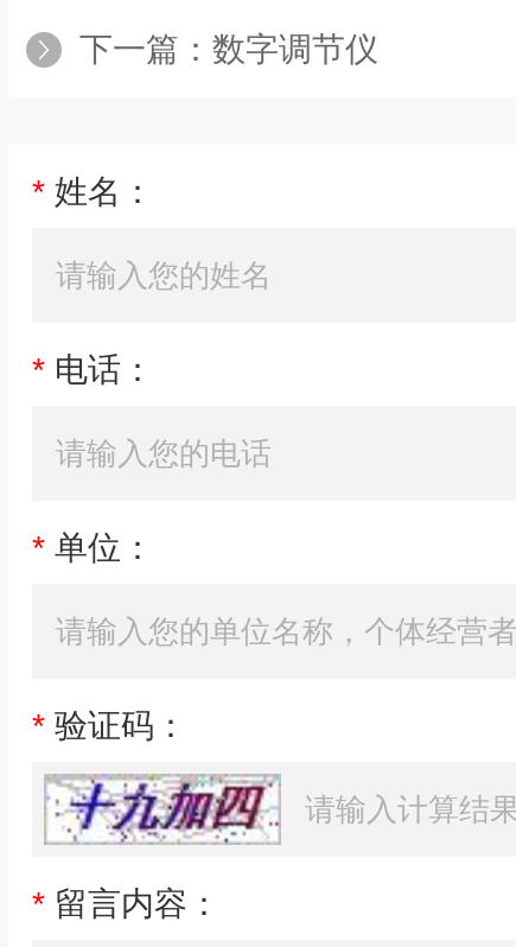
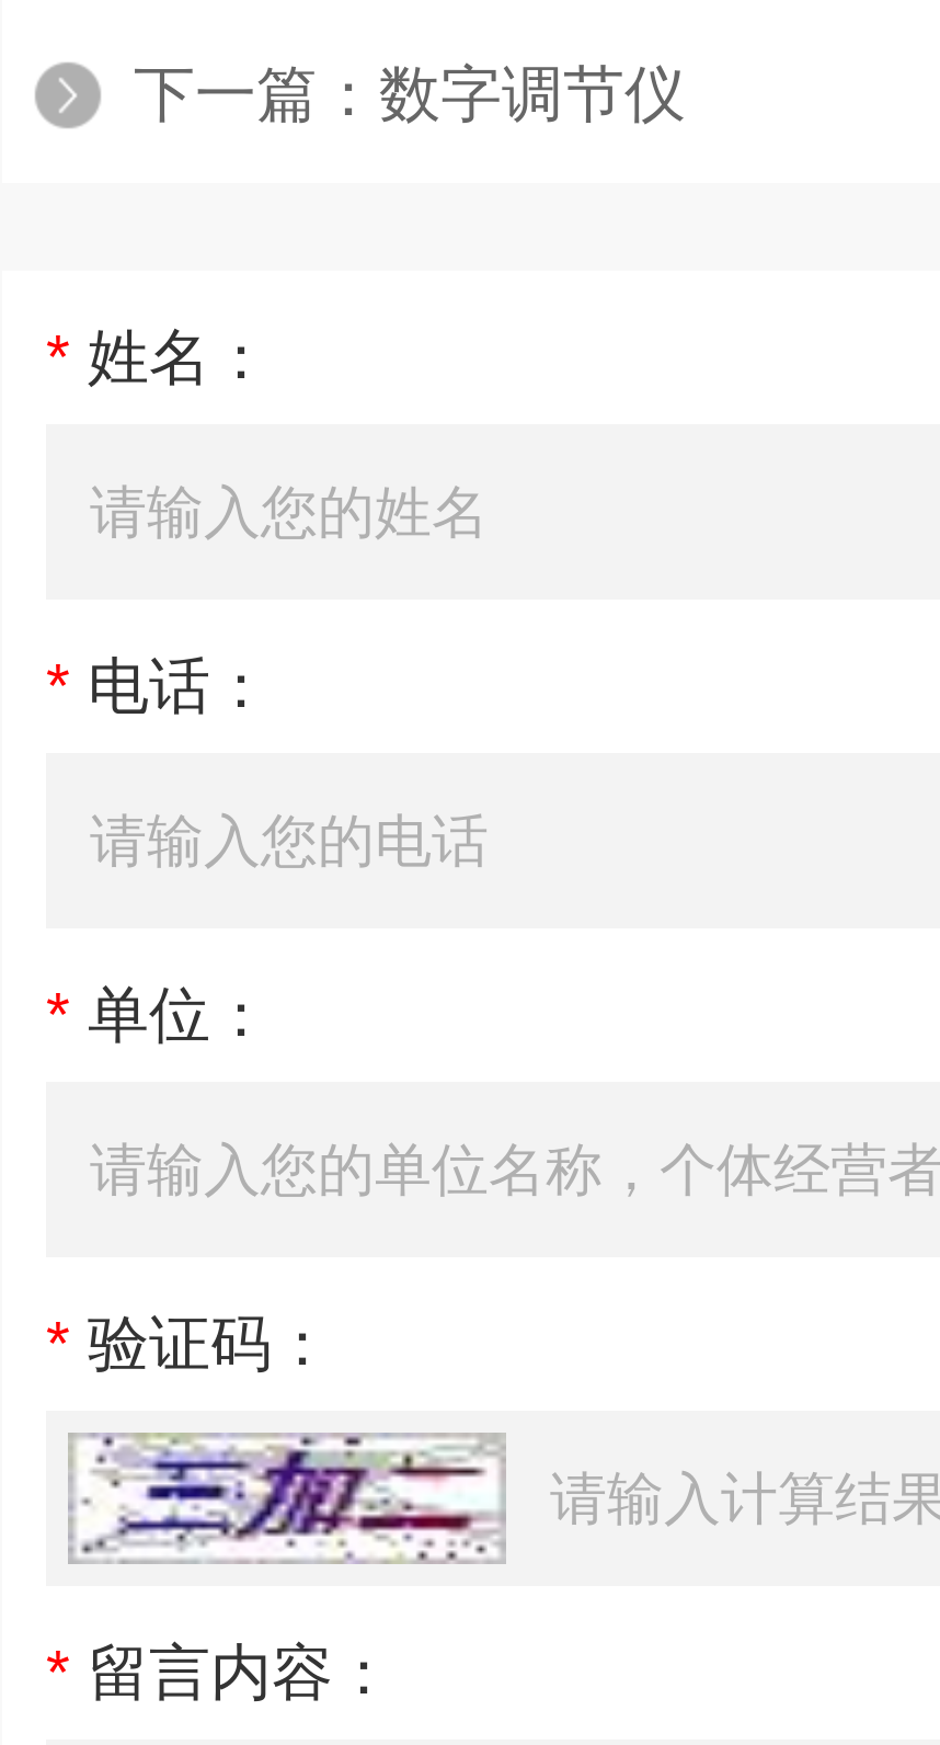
- [image]
+ [image]
